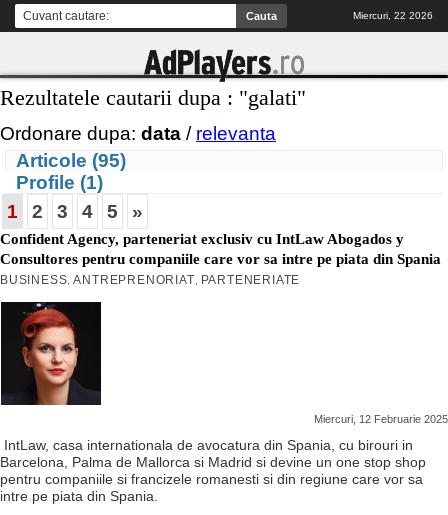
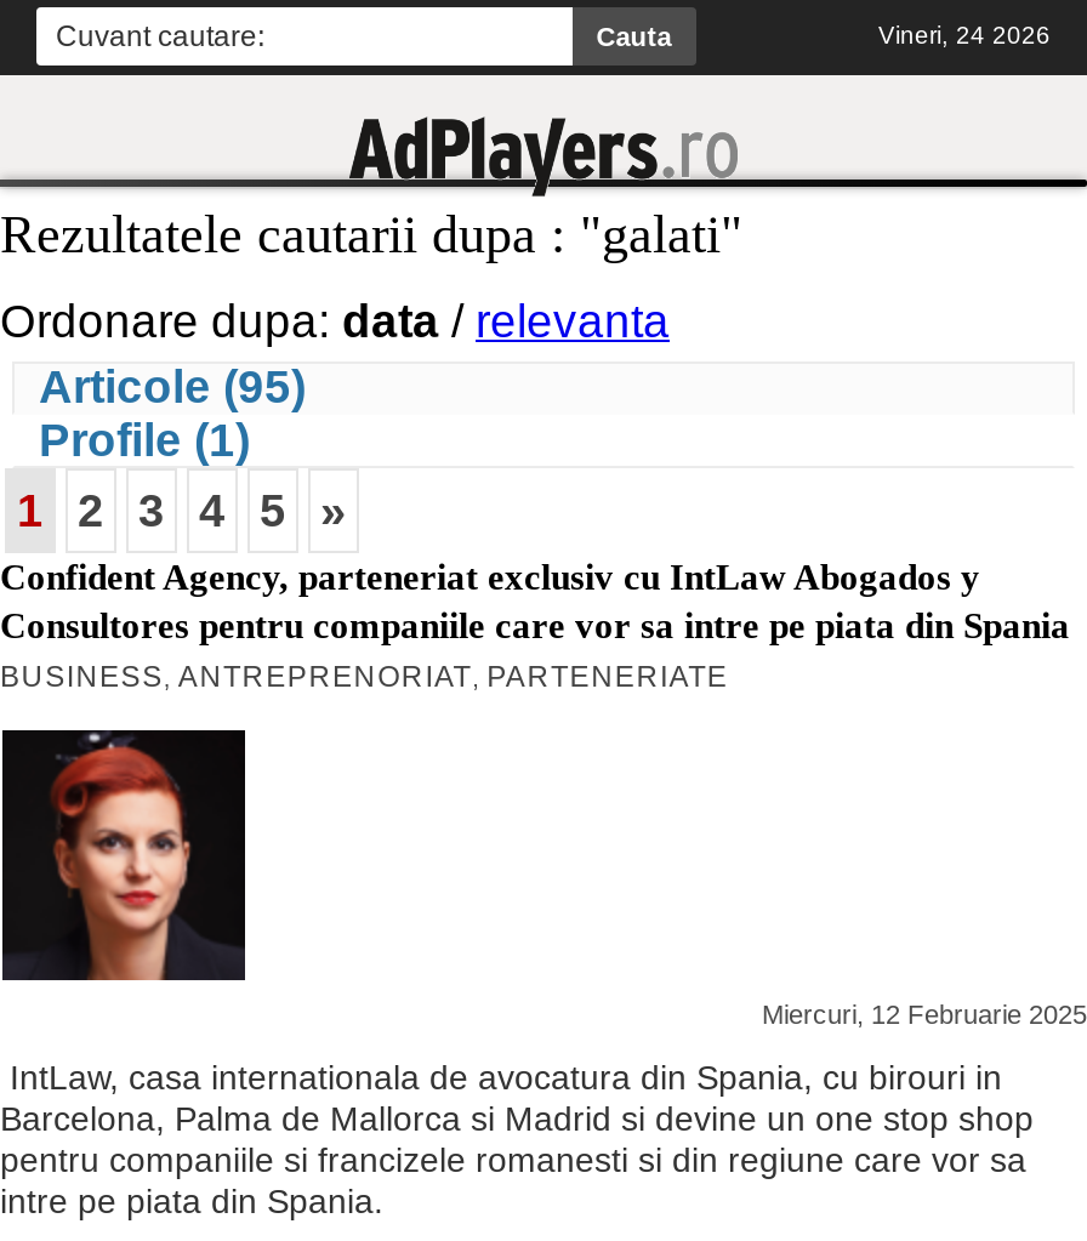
- Miercuri, 22 2026
+ Vineri, 24 2026
